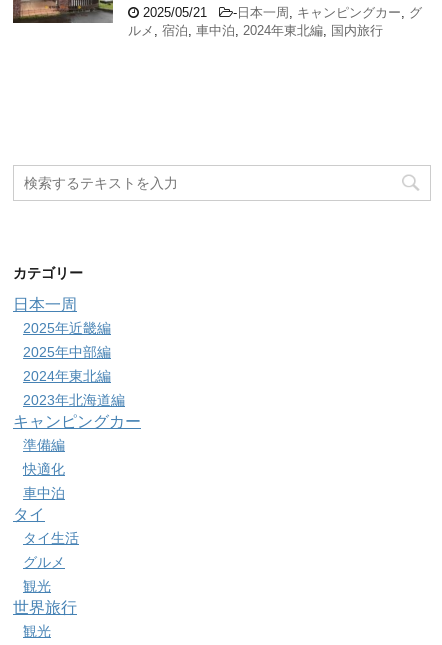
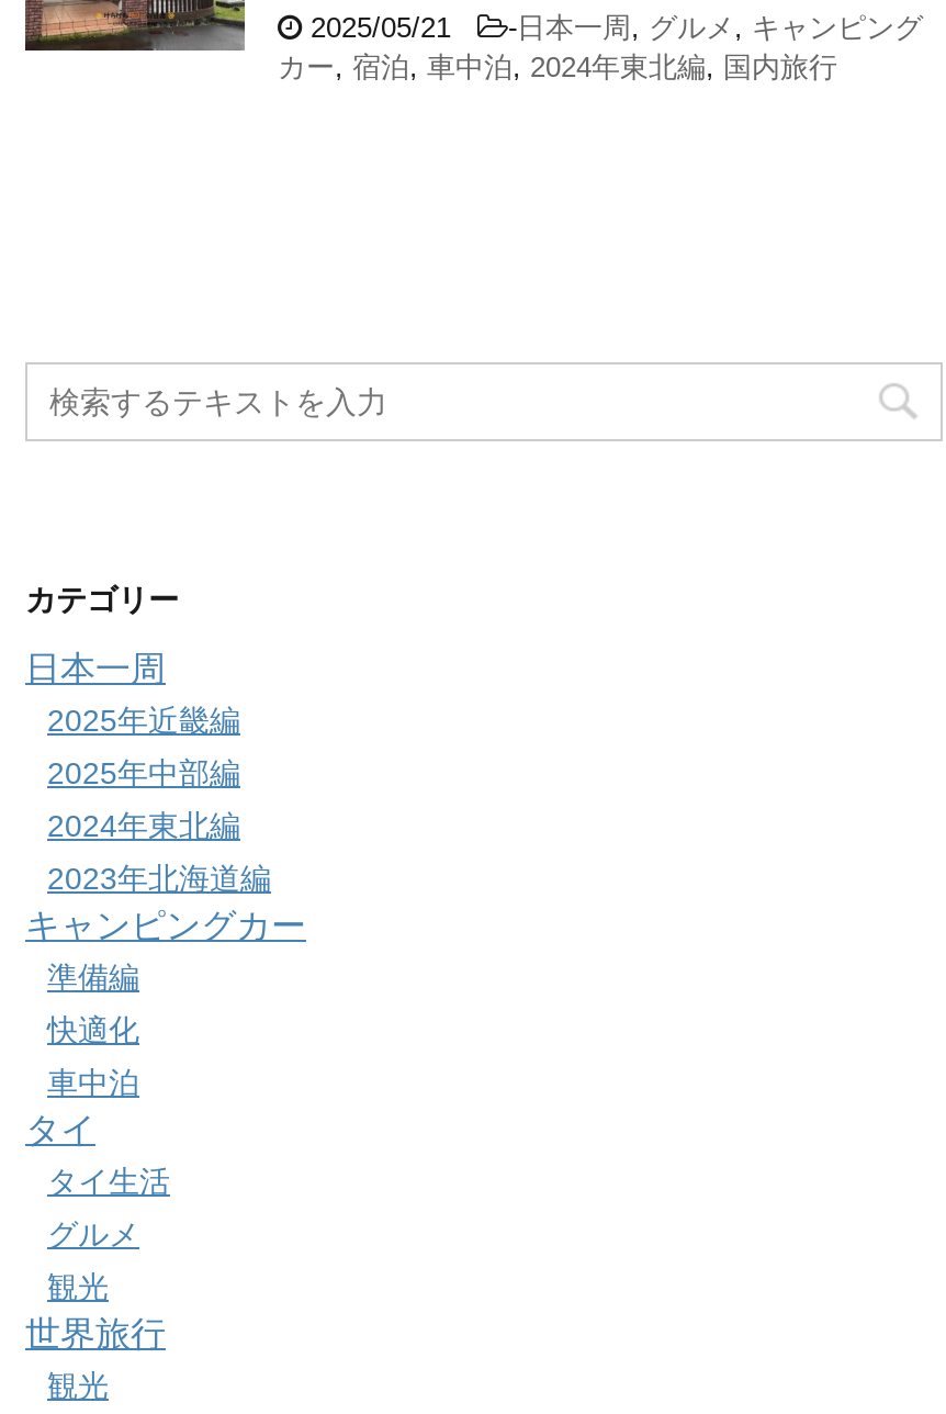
- -日本一周,キャンピングカー,グ
+ -日本一周,グルメ,キャンピング

- ルメ,宿泊,車中泊, 2024年東北編,国内旅行
+ カー,宿泊,車中泊, 2024年東北編,国内旅行
